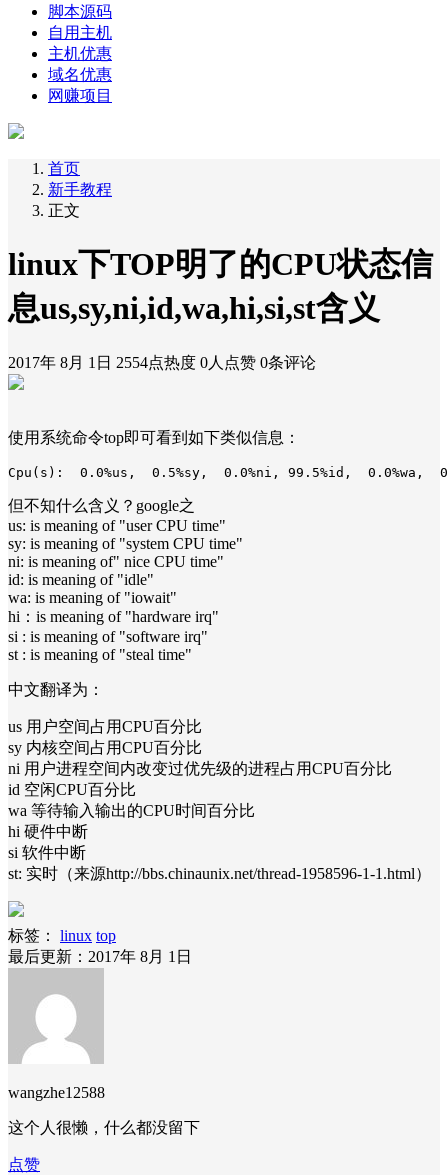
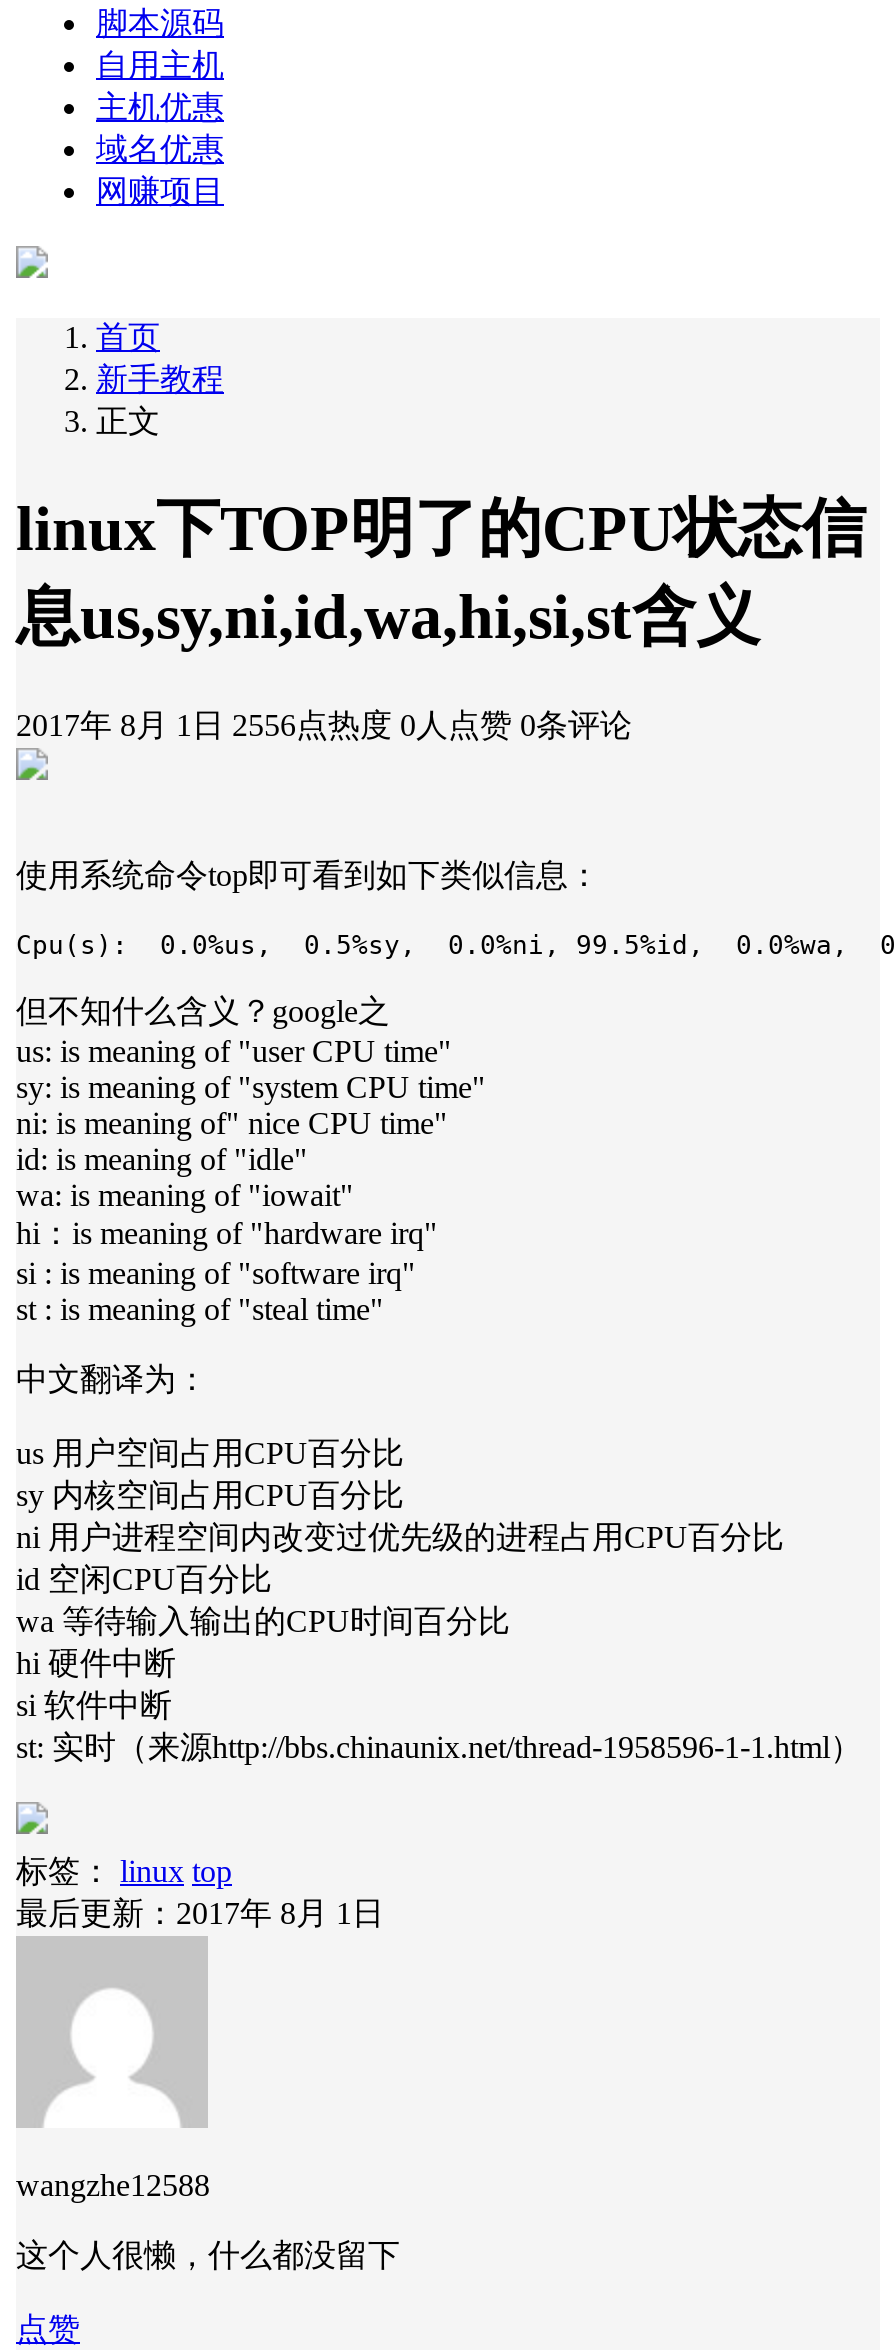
- 2017年 8月 1日 2554点热度 0人点赞 0条评论
+ 2017年 8月 1日 2556点热度 0人点赞 0条评论
